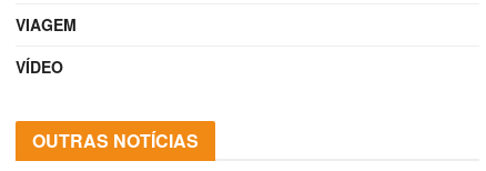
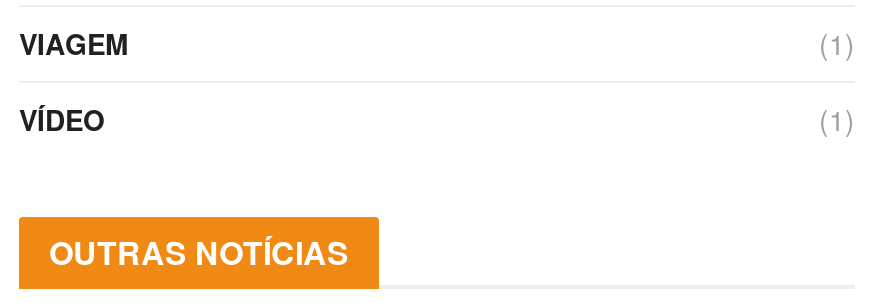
+ (1)

+ (1)
